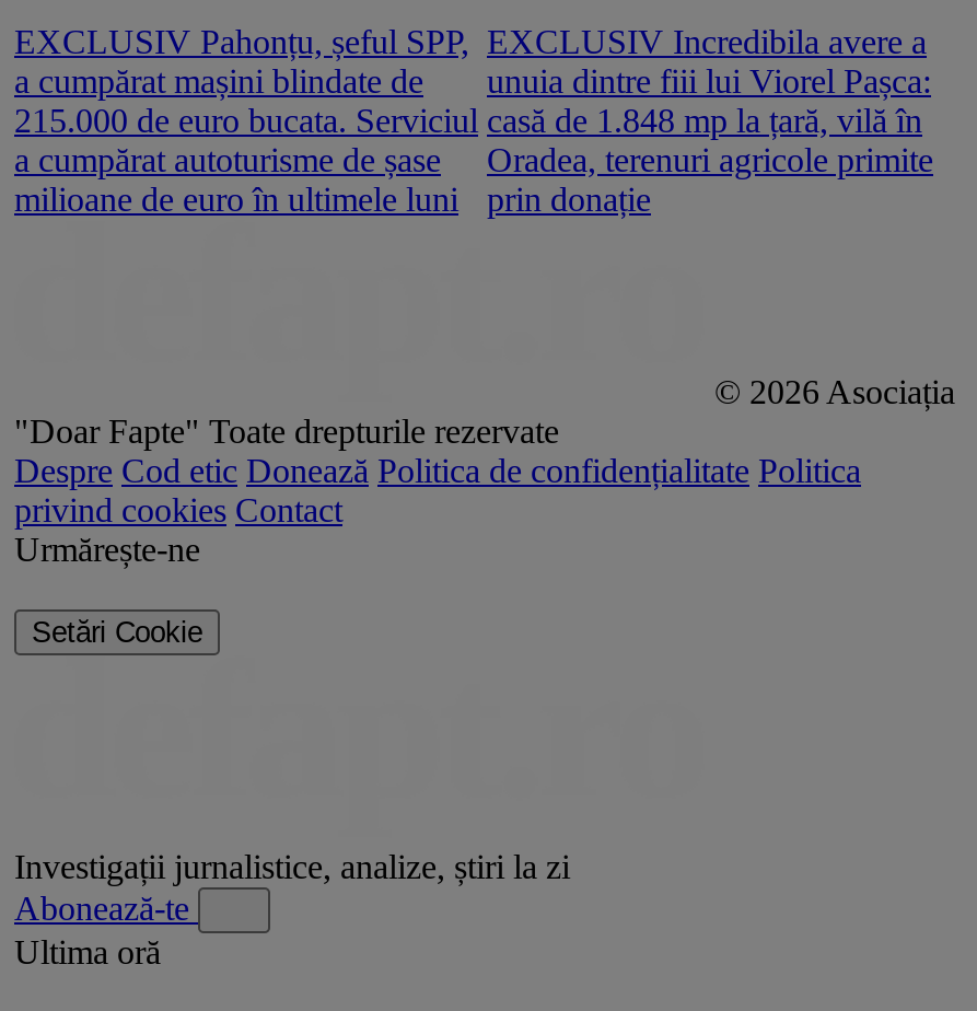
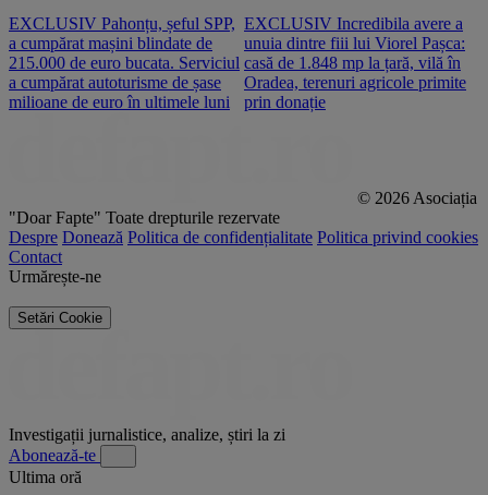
- Despre Cod etic Donează Politica de confidențialitate Politica
- privind cookies Contact
+ Despre Donează Politica de confidențialitate Politica privind cookies
+ Contact
